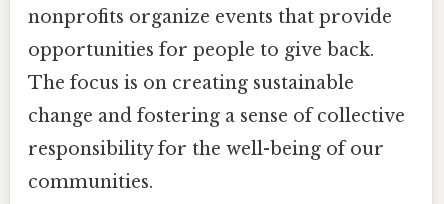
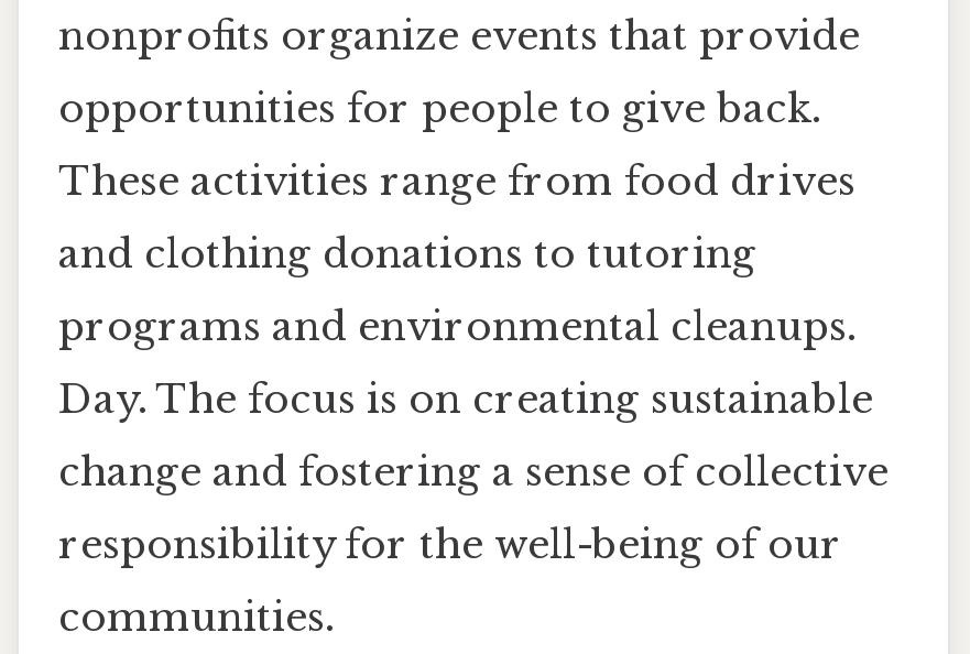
- The focus is on creating sustainable
+ These activities range from food drives
+ and clothing donations to tutoring
+ programs and environmental cleanups.
+ Day. The focus is on creating sustainable
